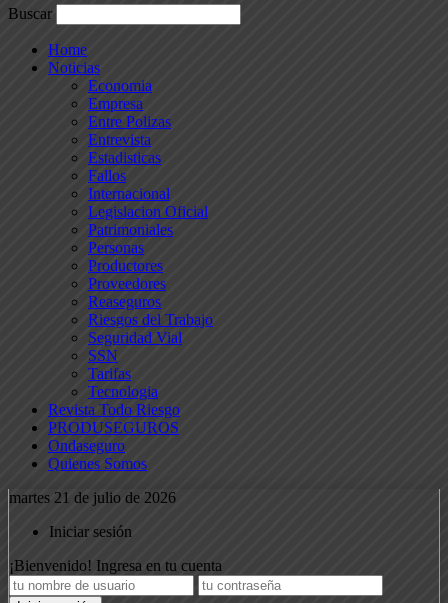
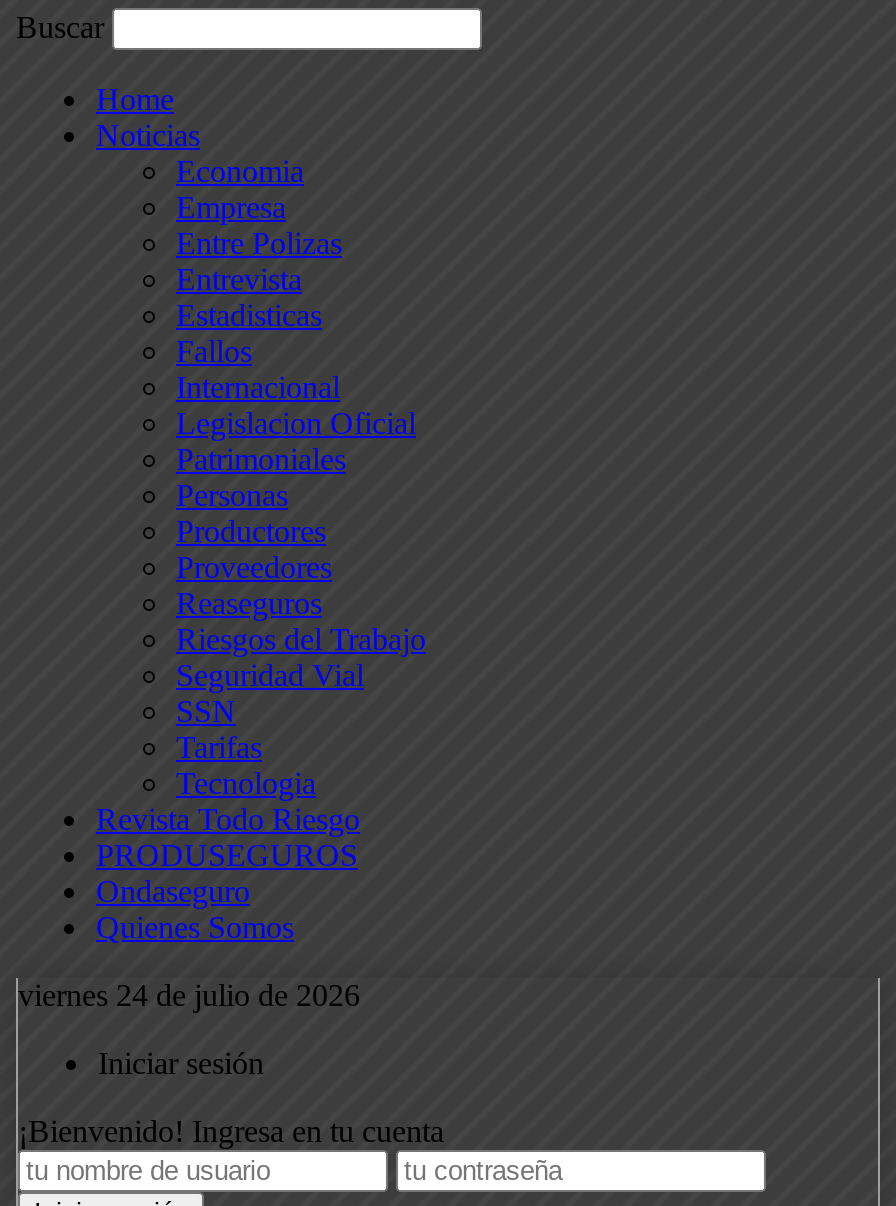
- martes 21 de julio de 2026
+ viernes 24 de julio de 2026
